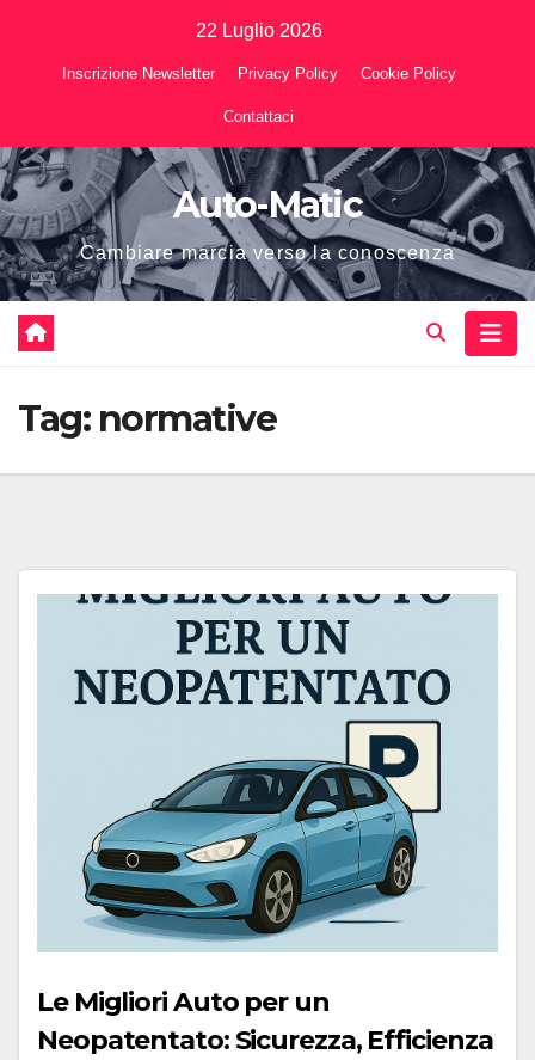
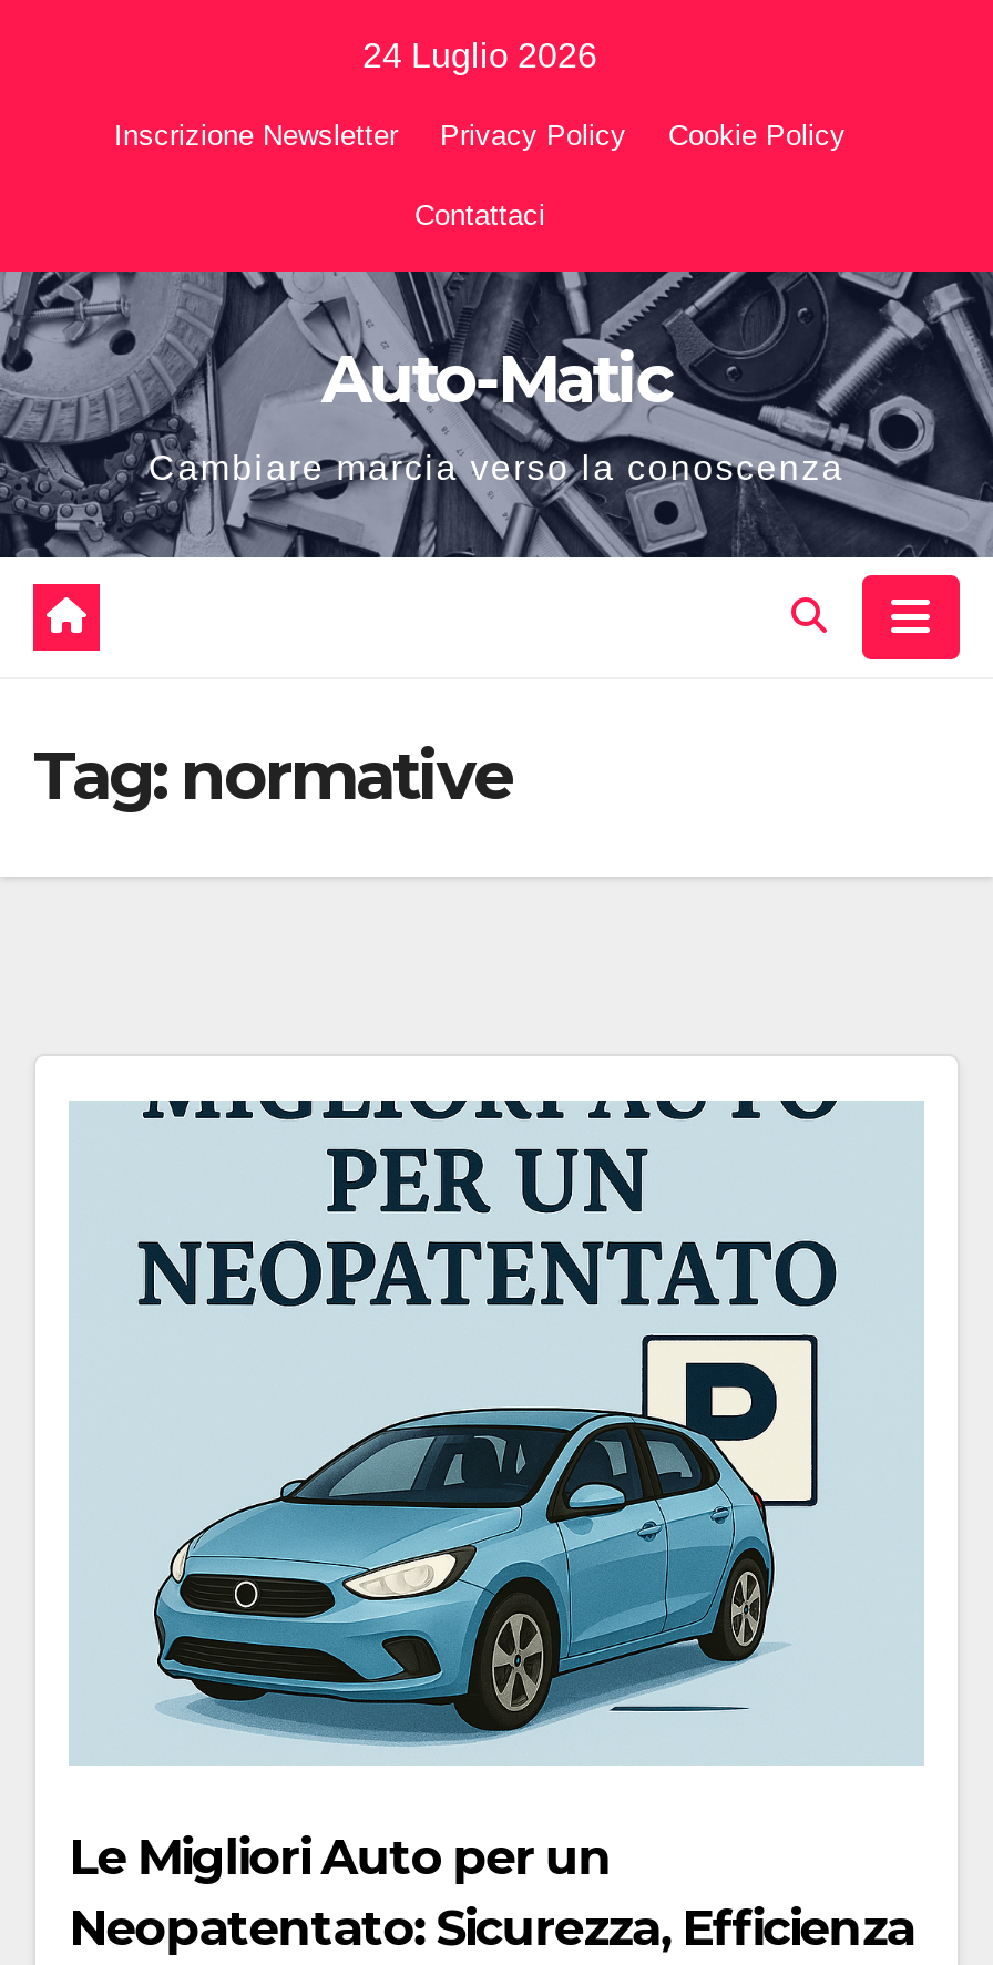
- 22 Luglio 2026
+ 24 Luglio 2026
